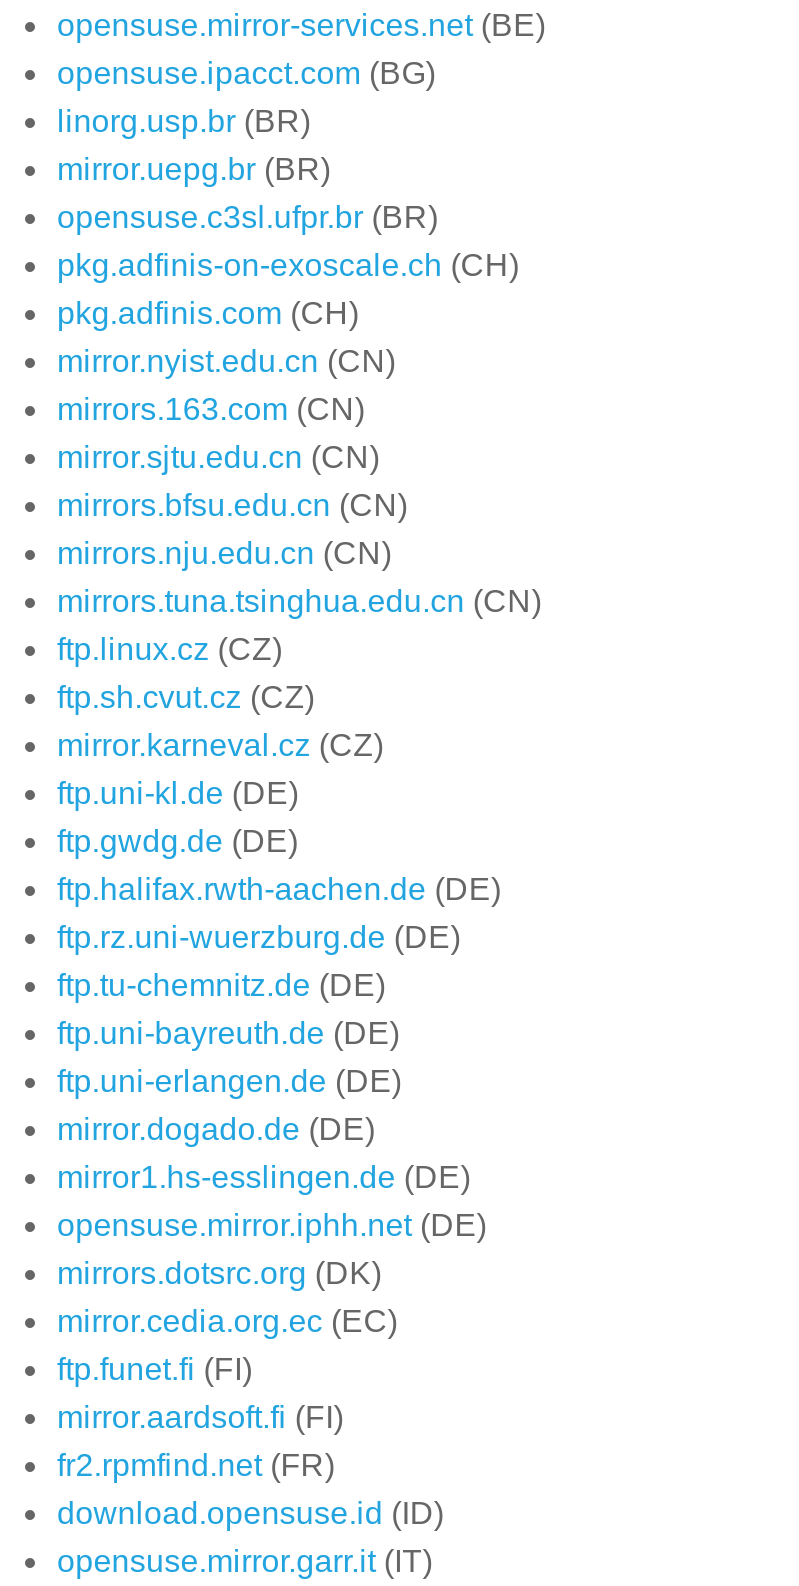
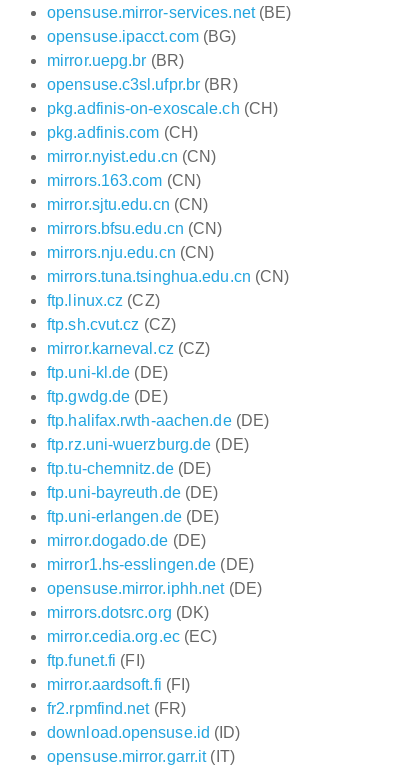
- linorg.usp.br (BR)
